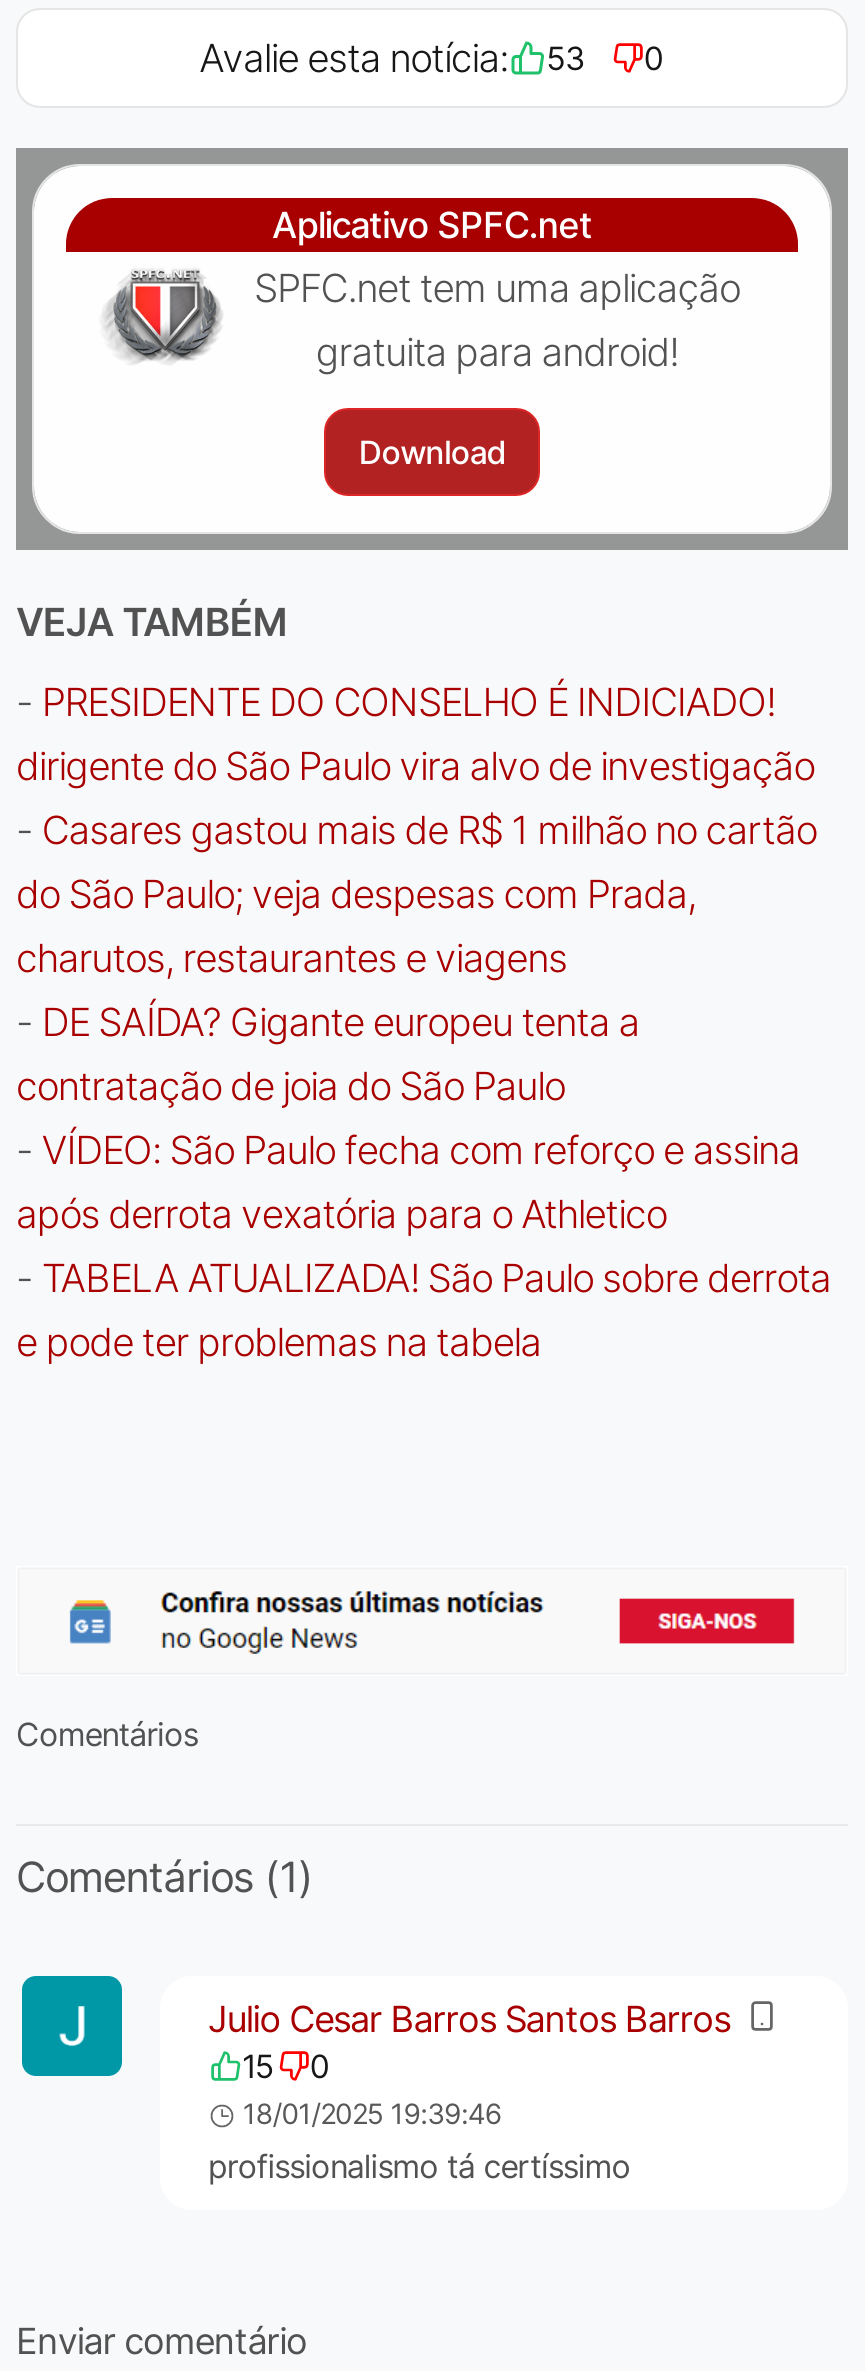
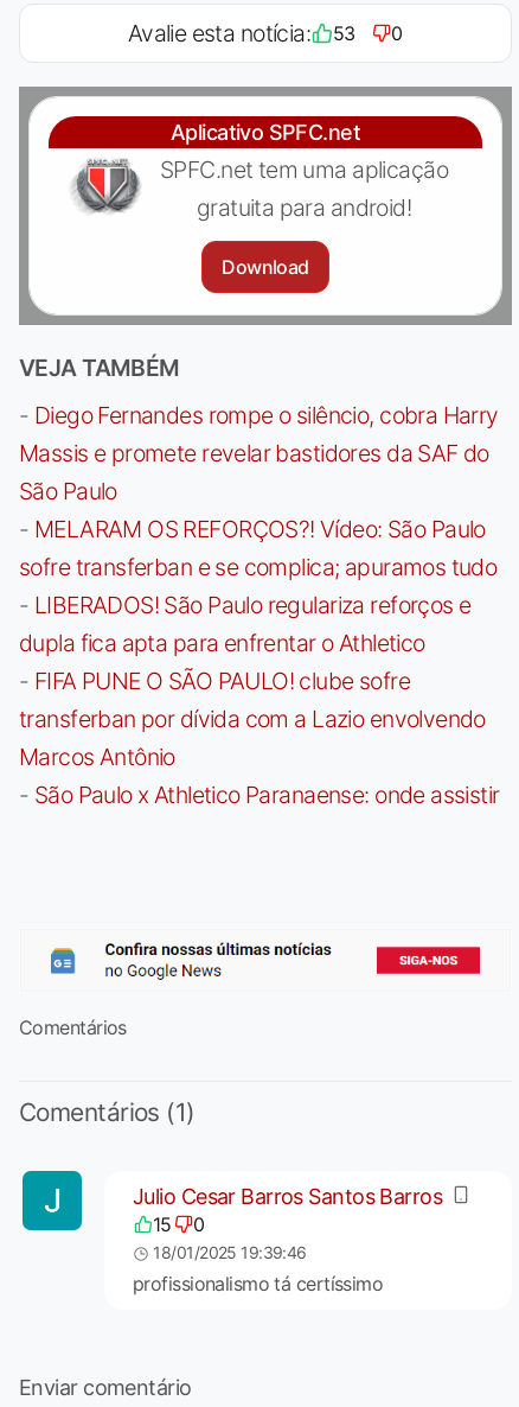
- - PRESIDENTE DO CONSELHO É INDICIADO!
- dirigente do São Paulo vira alvo de investigação
- - Casares gastou mais de R$ 1 milhão no cartão
- do São Paulo; veja despesas com Prada,
- charutos, restaurantes e viagens
- - DE SAÍDA? Gigante europeu tenta a
- contratação de joia do São Paulo
- - VÍDEO: São Paulo fecha com reforço e assina
- após derrota vexatória para o Athletico
- - TABELA ATUALIZADA! São Paulo sobre derrota
- e pode ter problemas na tabela
+ - Diego Fernandes rompe o silêncio, cobra Harry
+ Massis e promete revelar bastidores da SAF do
+ São Paulo
+ - MELARAM OS REFORÇOS?! Vídeo: São Paulo
+ sofre transferban e se complica; apuramos tudo
+ - LIBERADOS! São Paulo regulariza reforços e
+ dupla fica apta para enfrentar o Athletico
+ - FIFA PUNE O SÃO PAULO! clube sofre
+ transferban por dívida com a Lazio envolvendo
+ Marcos Antônio
+ - São Paulo x Athletico Paranaense: onde assistir
